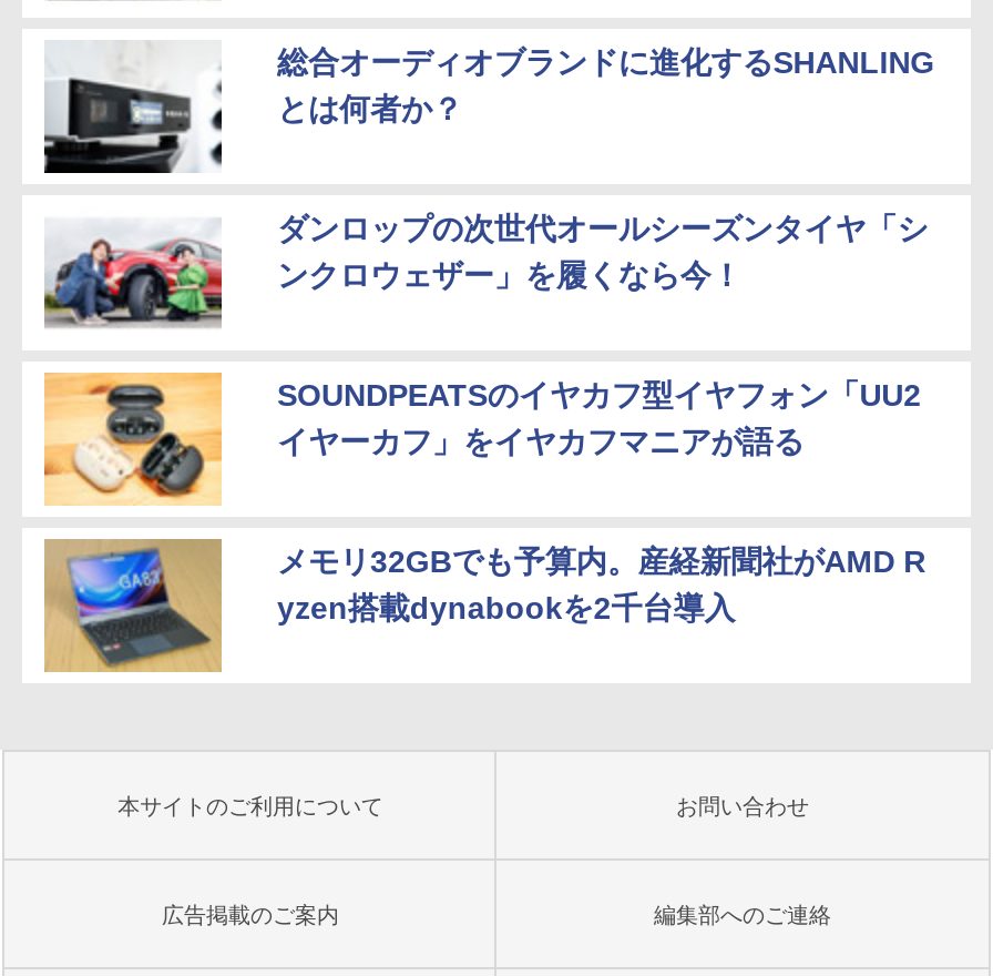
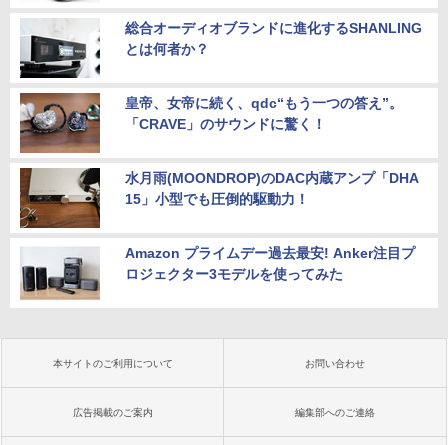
- [image]
- ダンロップの次世代オールシーズンタイヤ「シ
- ンクロウェザー」を履くなら今！
+ [image]
+ 皇帝、女帝に続く、qdc“もう一つの答え”。
+ 「CRAVE」のサウンドに驚く！

- [image]
- SOUNDPEATSのイヤカフ型イヤフォン「UU2
- イヤーカフ」をイヤカフマニアが語る
+ [image]
+ 水月雨(MOONDROP)のDAC内蔵アンプ「DHA
+ 15」小型でも圧倒的駆動力！

- [image]
- メモリ32GBでも予算内。産経新聞社がAMD R
- yzen搭載dynabookを2千台導入
+ [image]
+ Amazon プライムデー過去最安! Anker注目プ
+ ロジェクター3モデルを使ってみた
